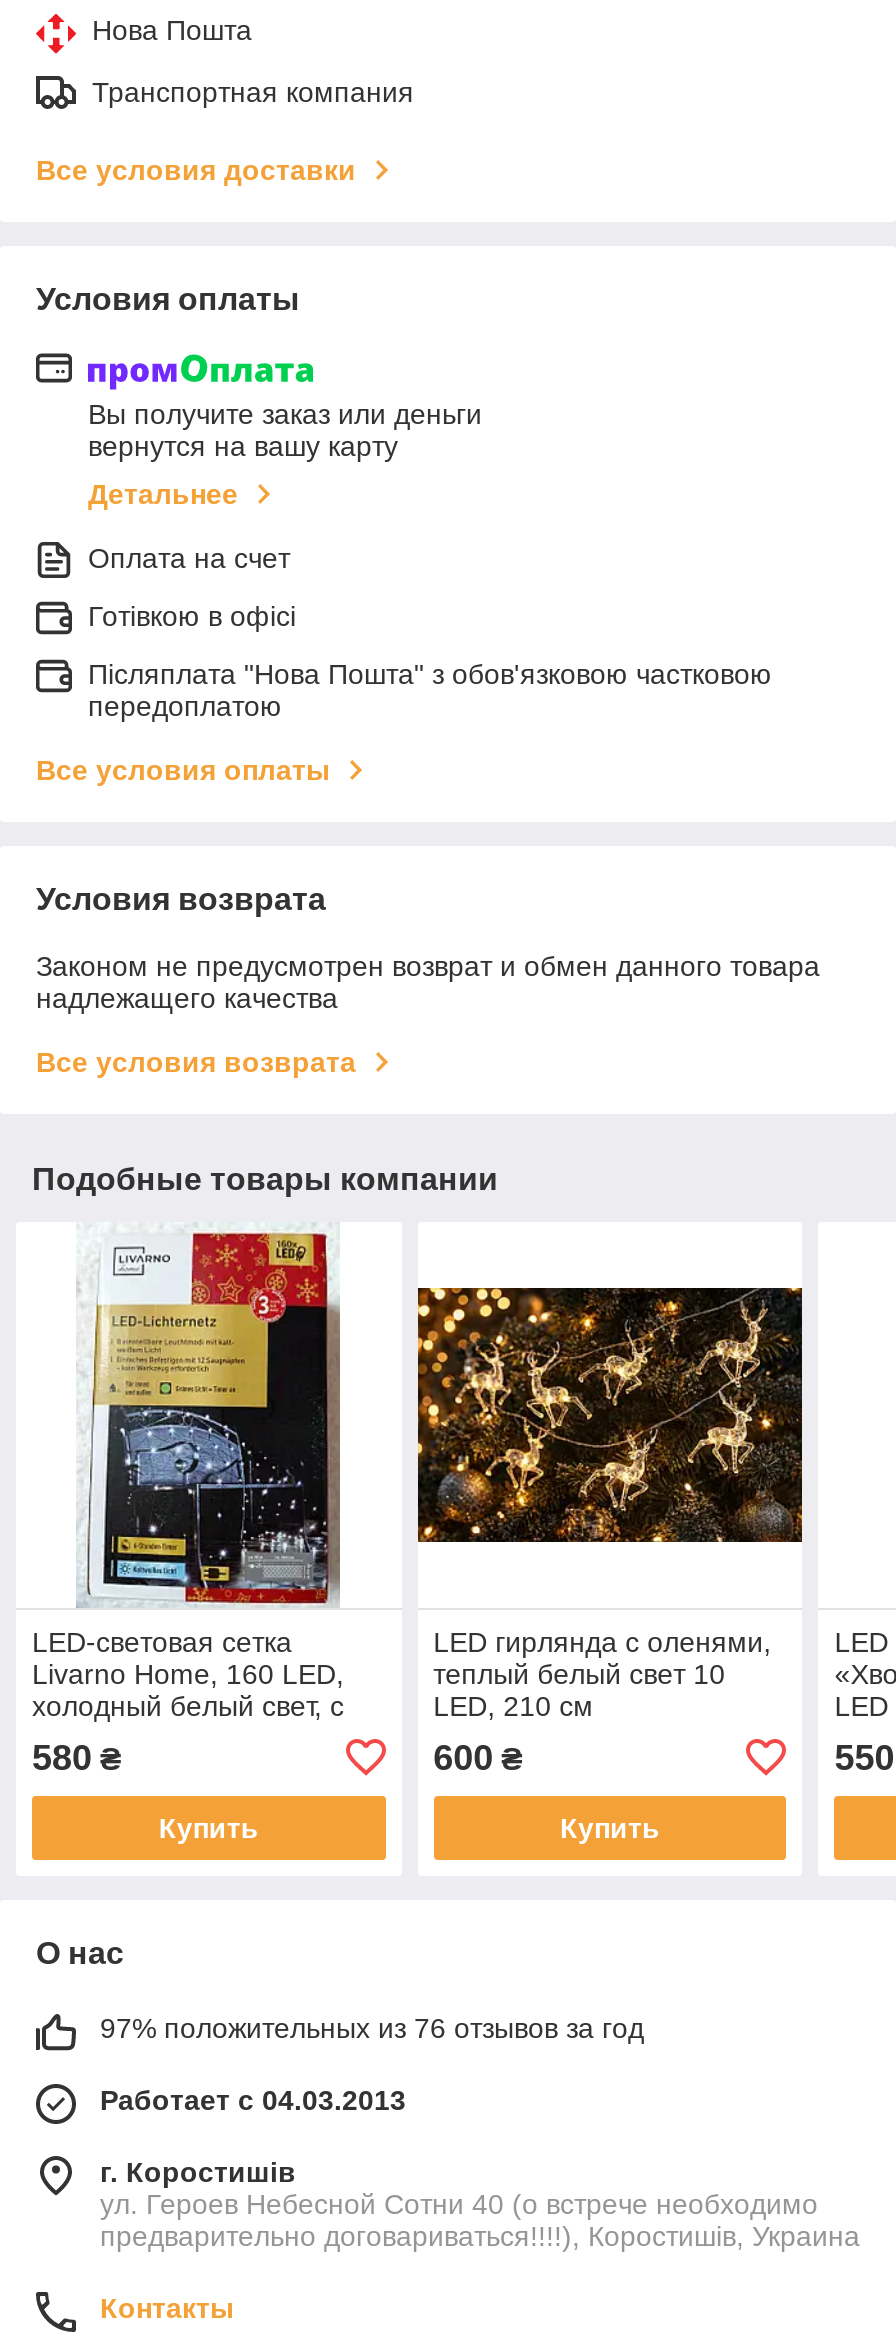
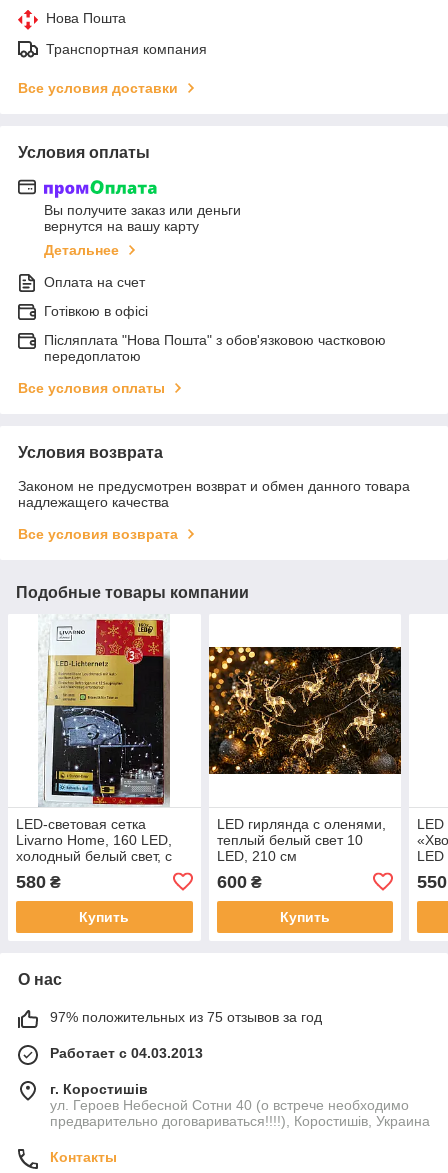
- 97% положительных из 76 отзывов за год
+ 97% положительных из 75 отзывов за год
